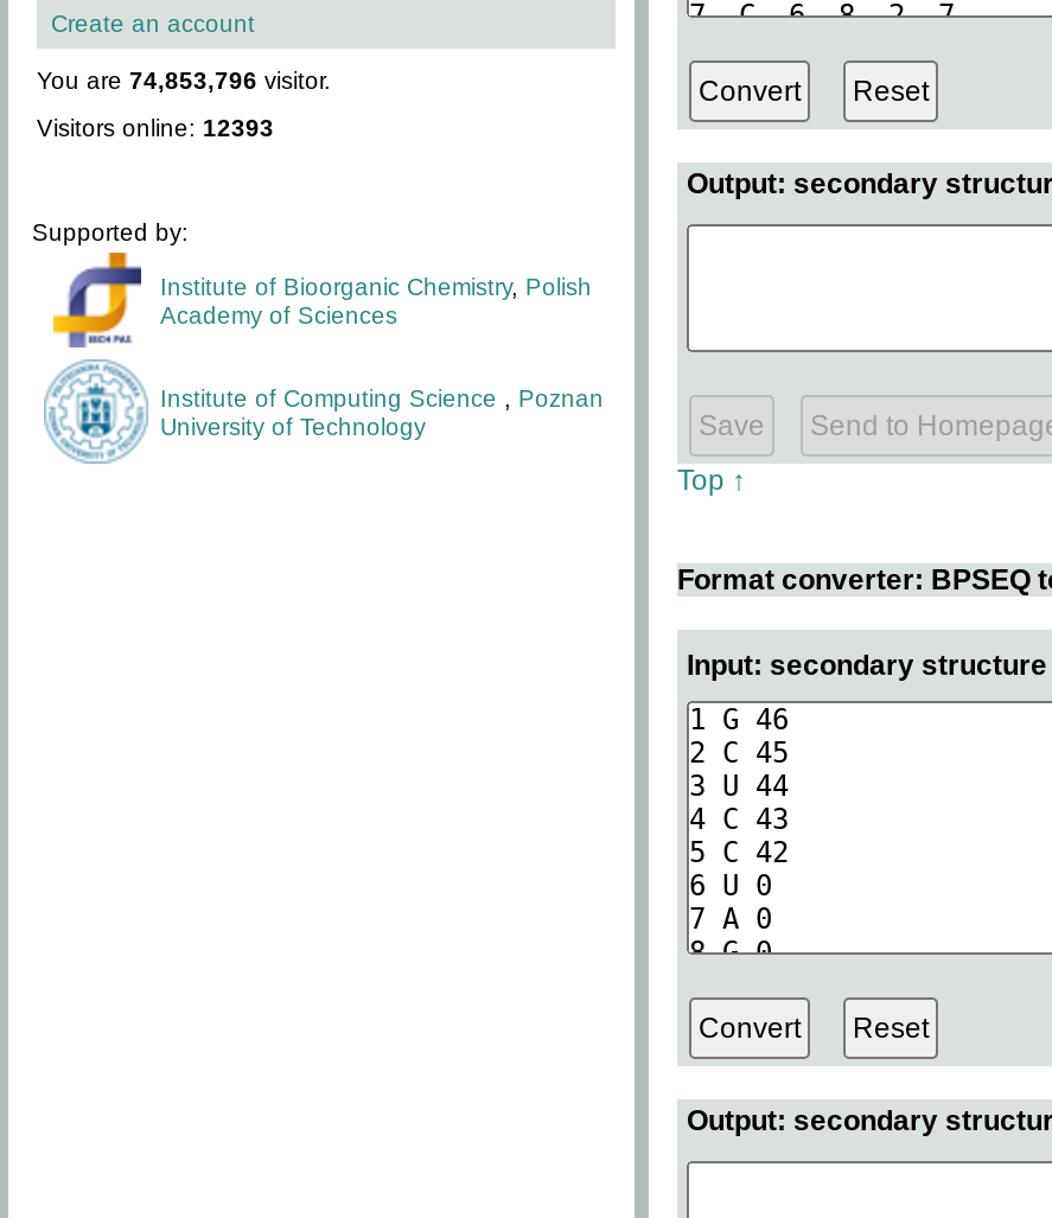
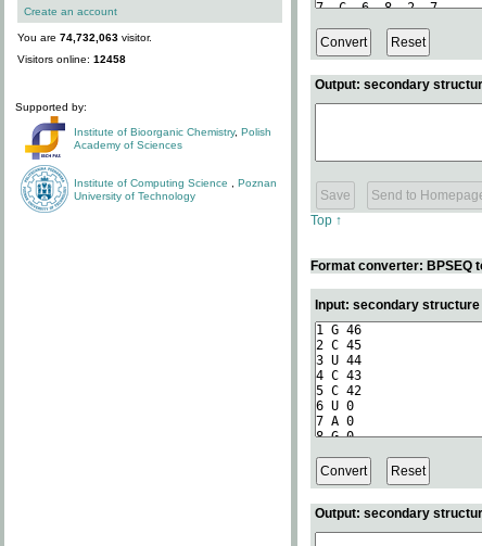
- You are 74,853,796 visitor.
+ You are 74,732,063 visitor.

- Visitors online: 12393
+ Visitors online: 12458
